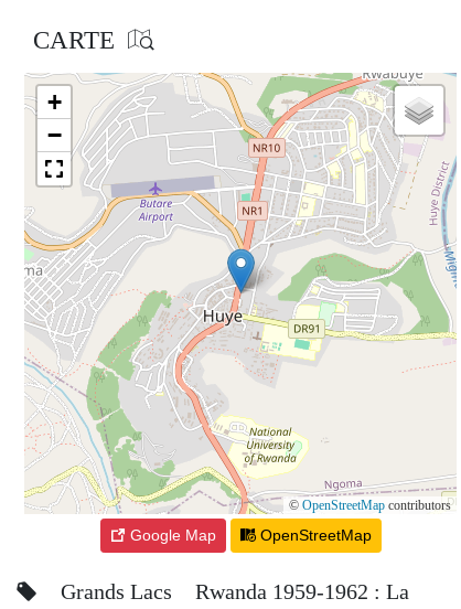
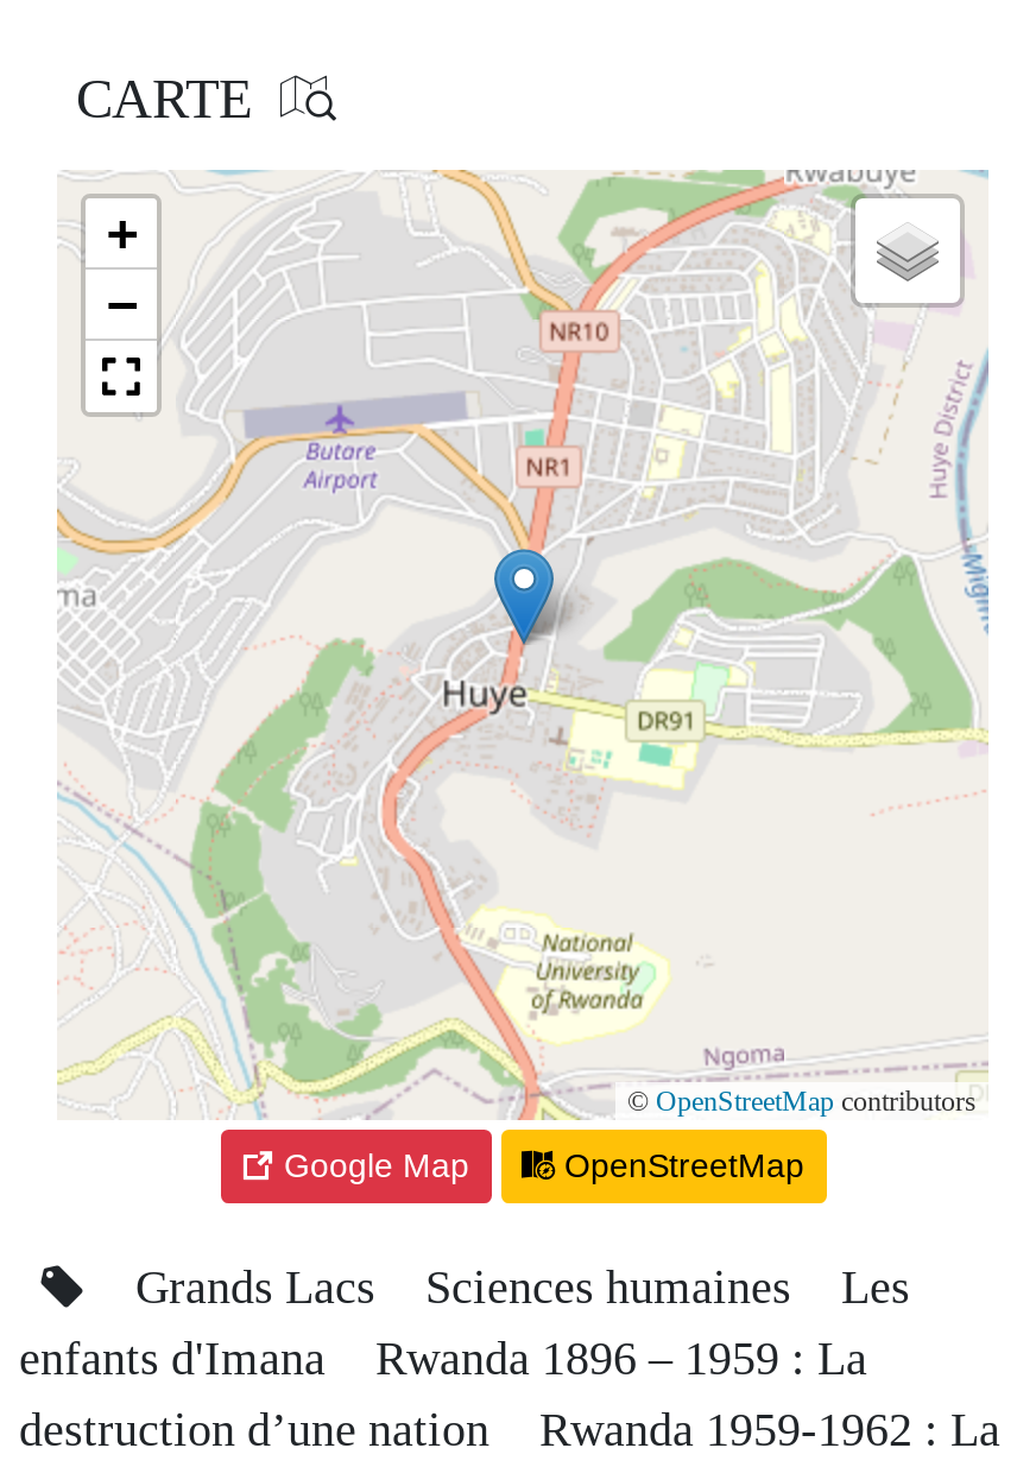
+ Sciences humaines
+ Les
+ enfants d'Imana
+ Rwanda 1896 – 1959 : La
+ destruction d’une nation
